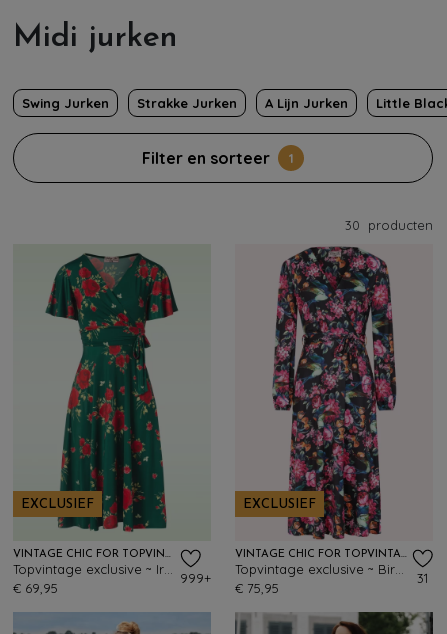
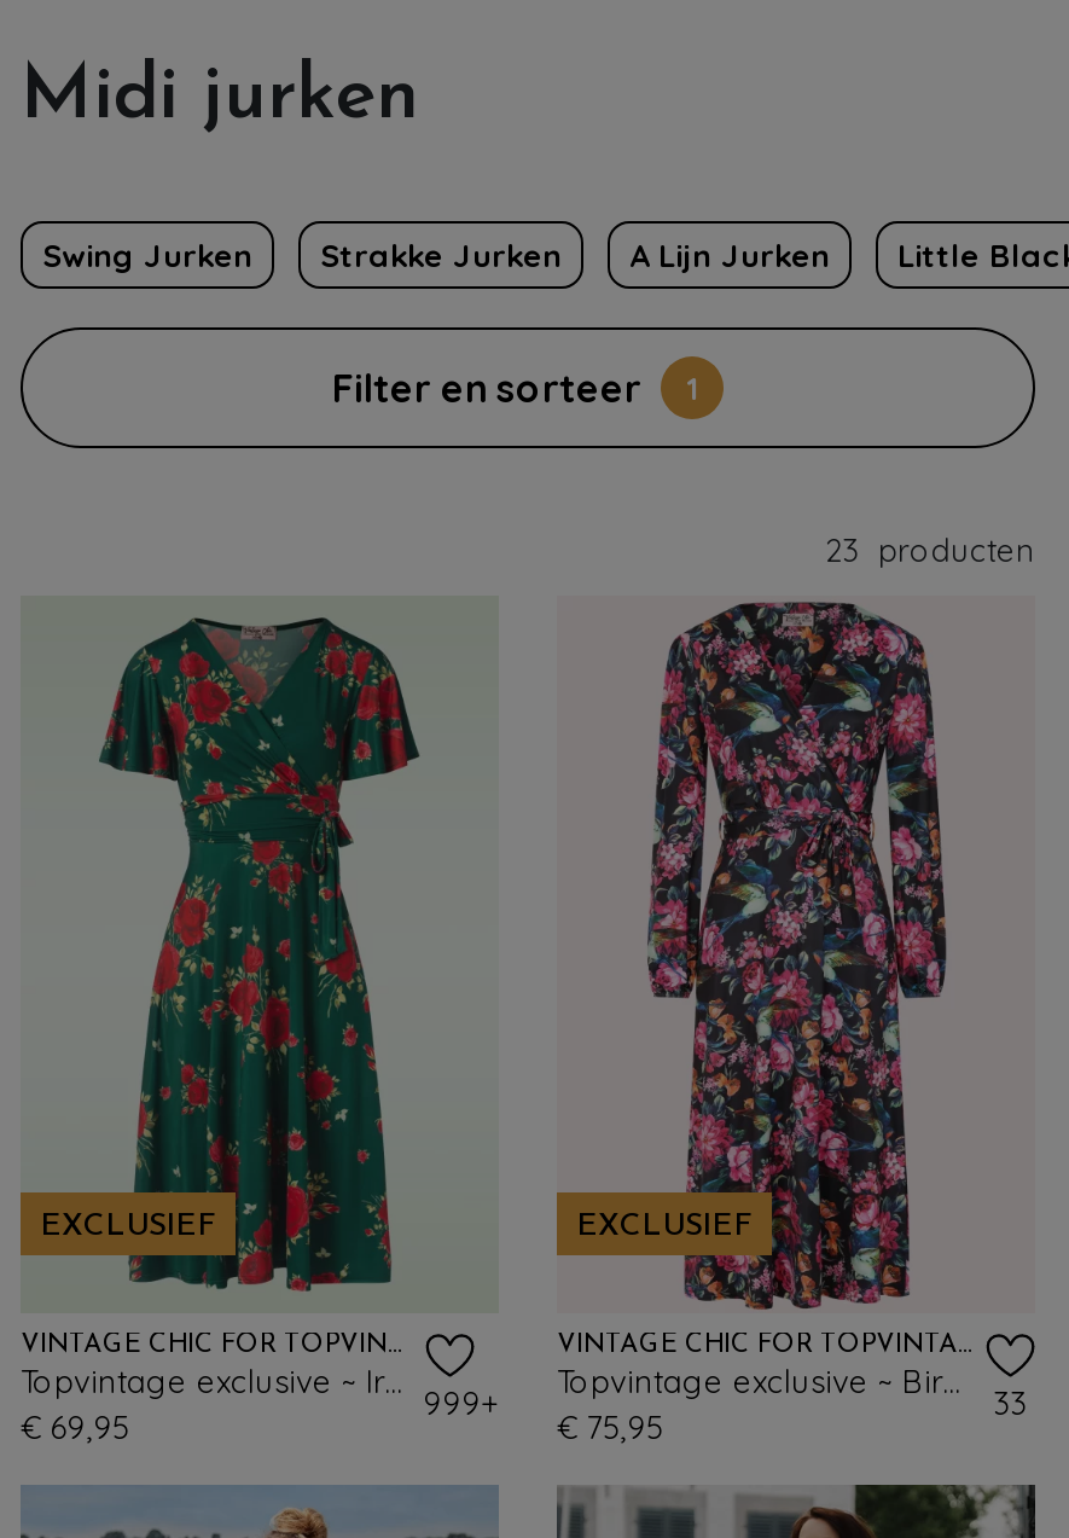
- 30 producten
+ 23 producten

- 31
+ 33
